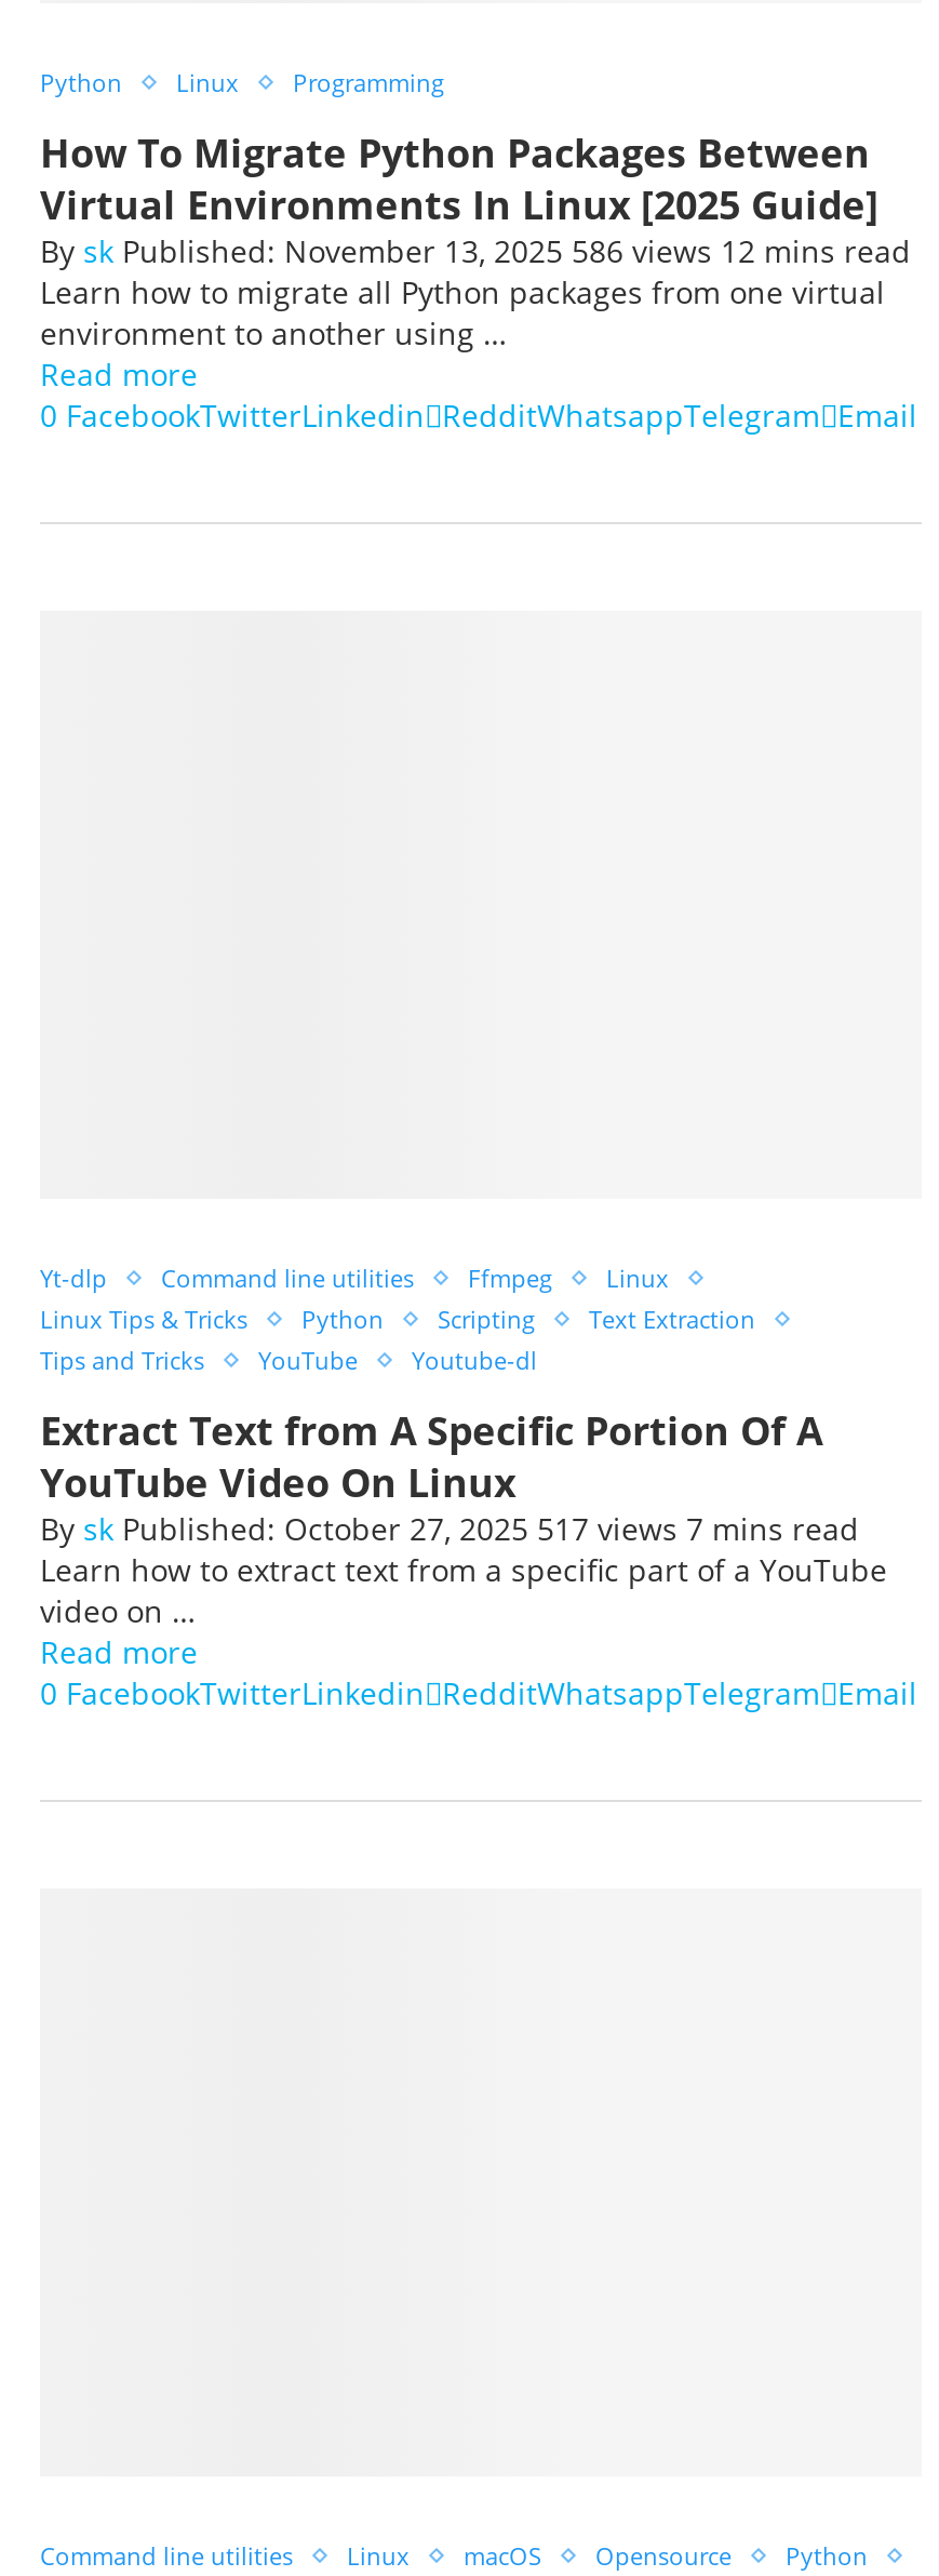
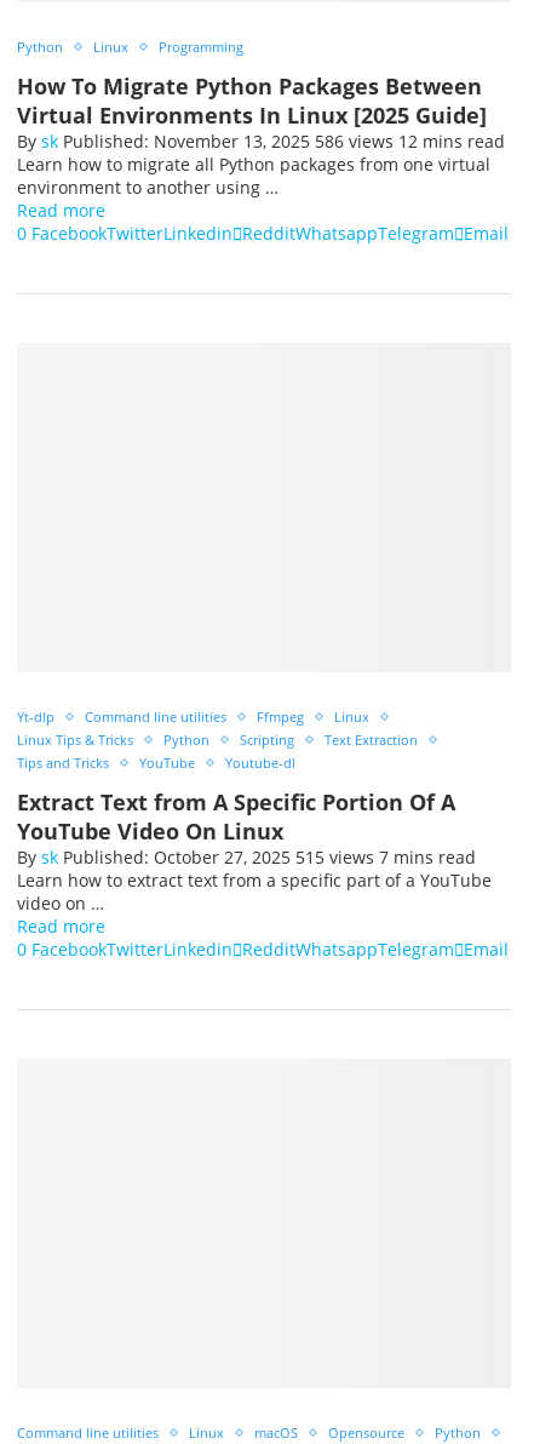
- By sk Published: October 27, 2025 517 views 7 mins read
+ By sk Published: October 27, 2025 515 views 7 mins read
